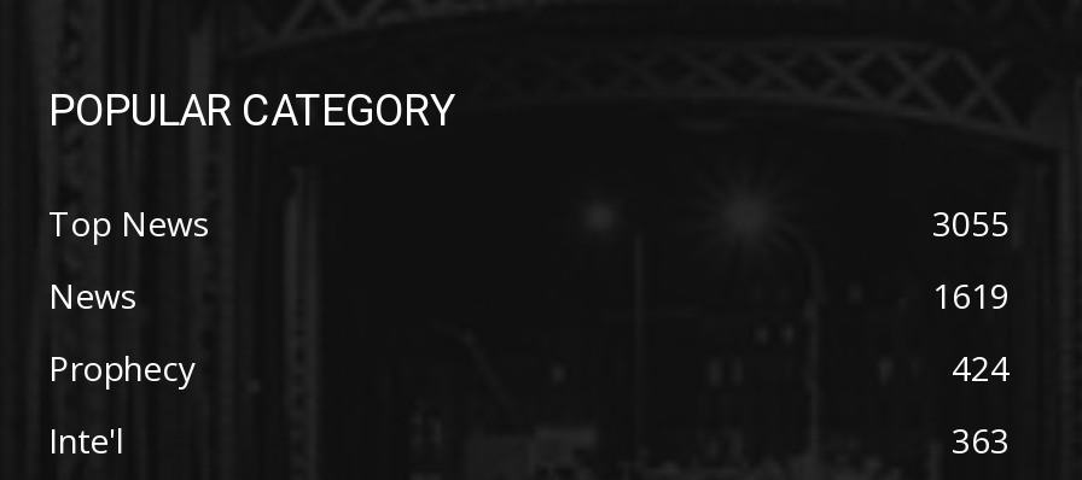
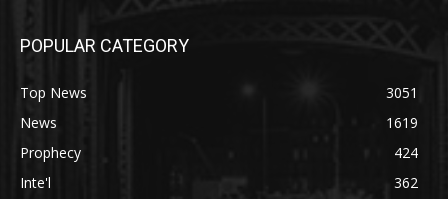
- 3055
+ 3051

- 363
+ 362
